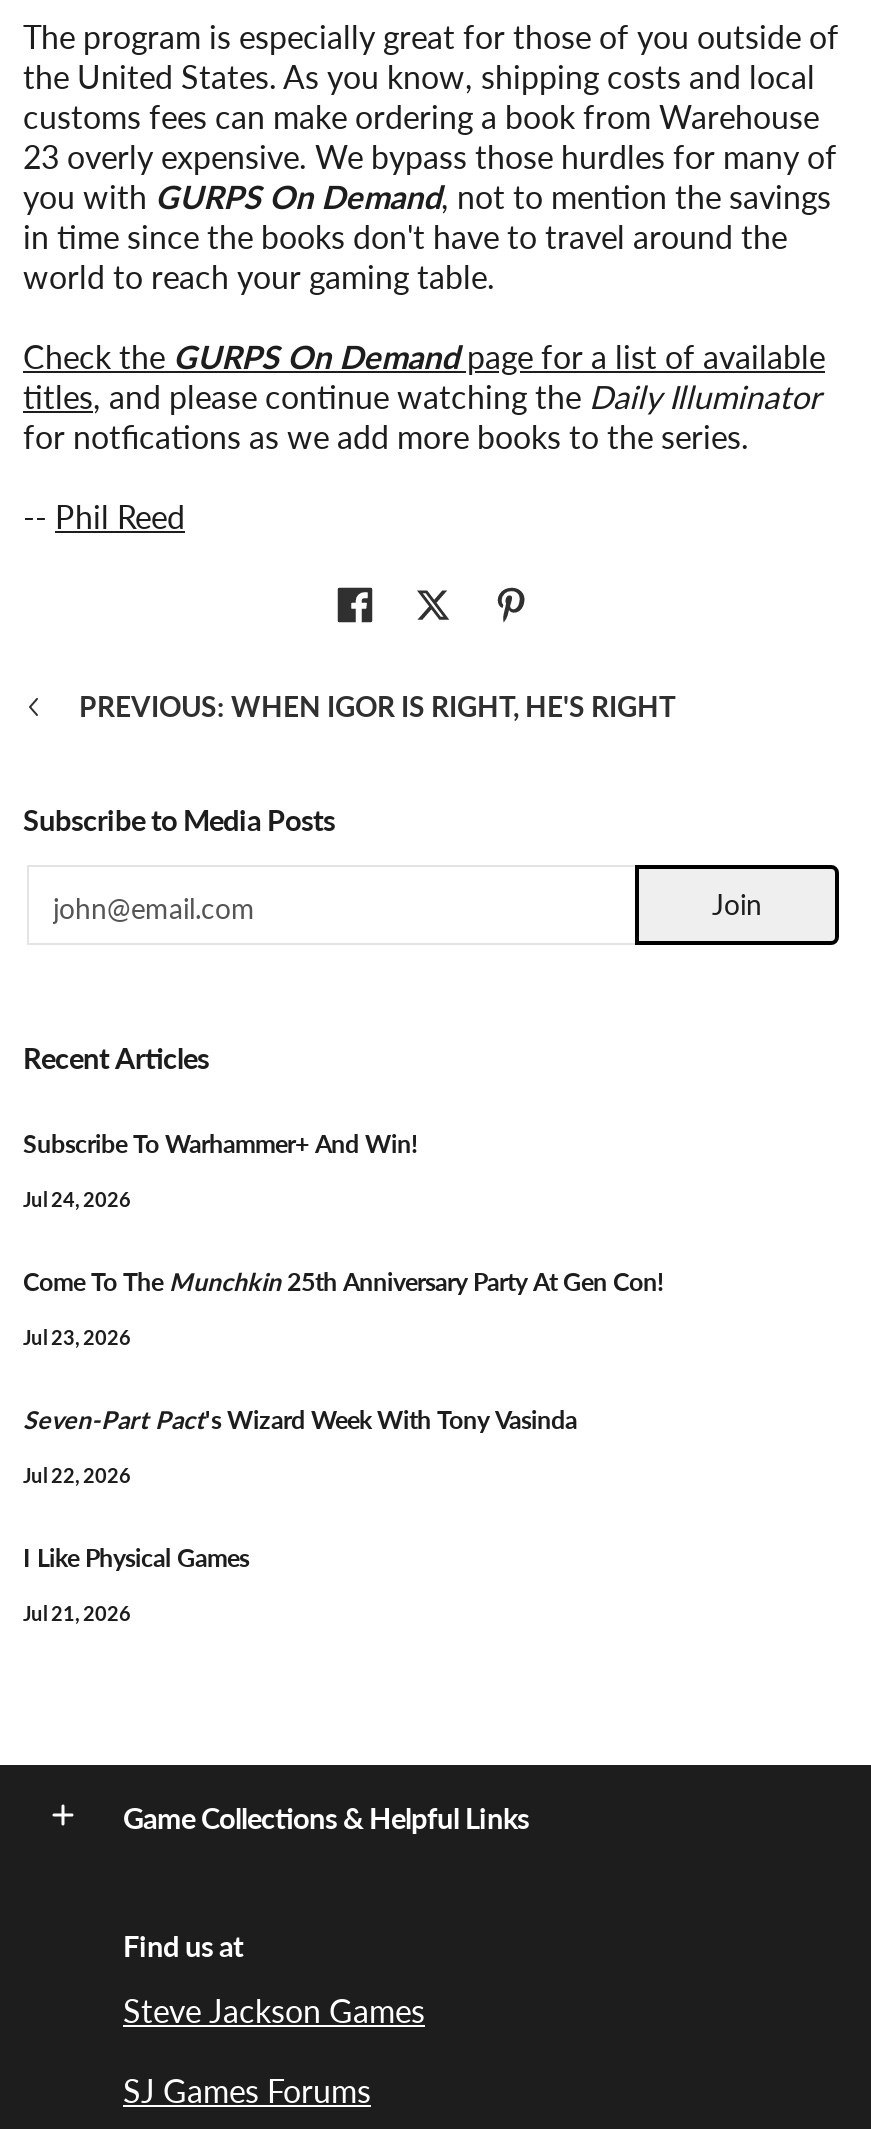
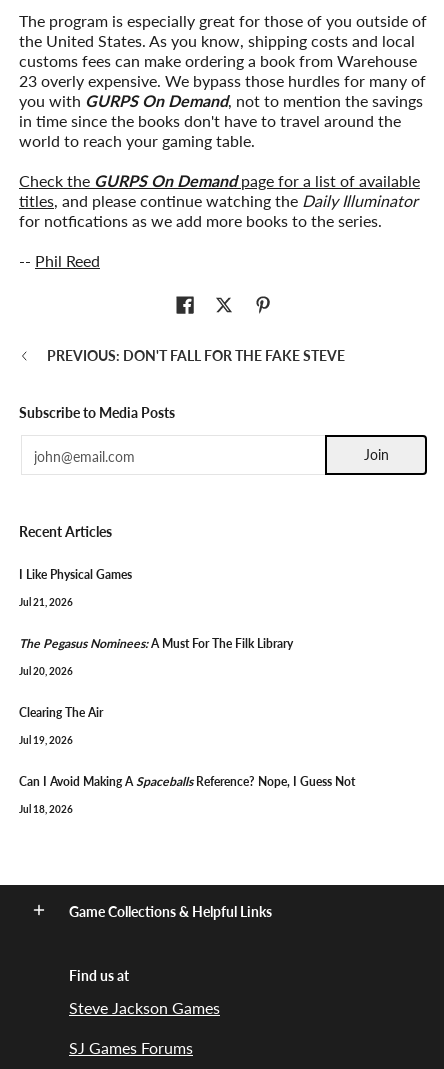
- PREVIOUS: WHEN IGOR IS RIGHT, HE'S RIGHT
+ PREVIOUS: DON'T FALL FOR THE FAKE STEVE

- Subscribe To Warhammer+ And Win!
- Jul 24, 2026
- Come To The Munchkin 25th Anniversary Party At Gen Con!
- Jul 23, 2026
- Seven-Part Pact's Wizard Week With Tony Vasinda
- Jul 22, 2026

moved up: I Like Physical Games | Jul 21, 2026

+ The Pegasus Nominees:A Must For The Filk Library
+ Jul 20, 2026
+ Clearing The Air
+ Jul 19, 2026
+ Can I Avoid Making A Spaceballs Reference? Nope, I Guess Not
+ Jul 18, 2026
